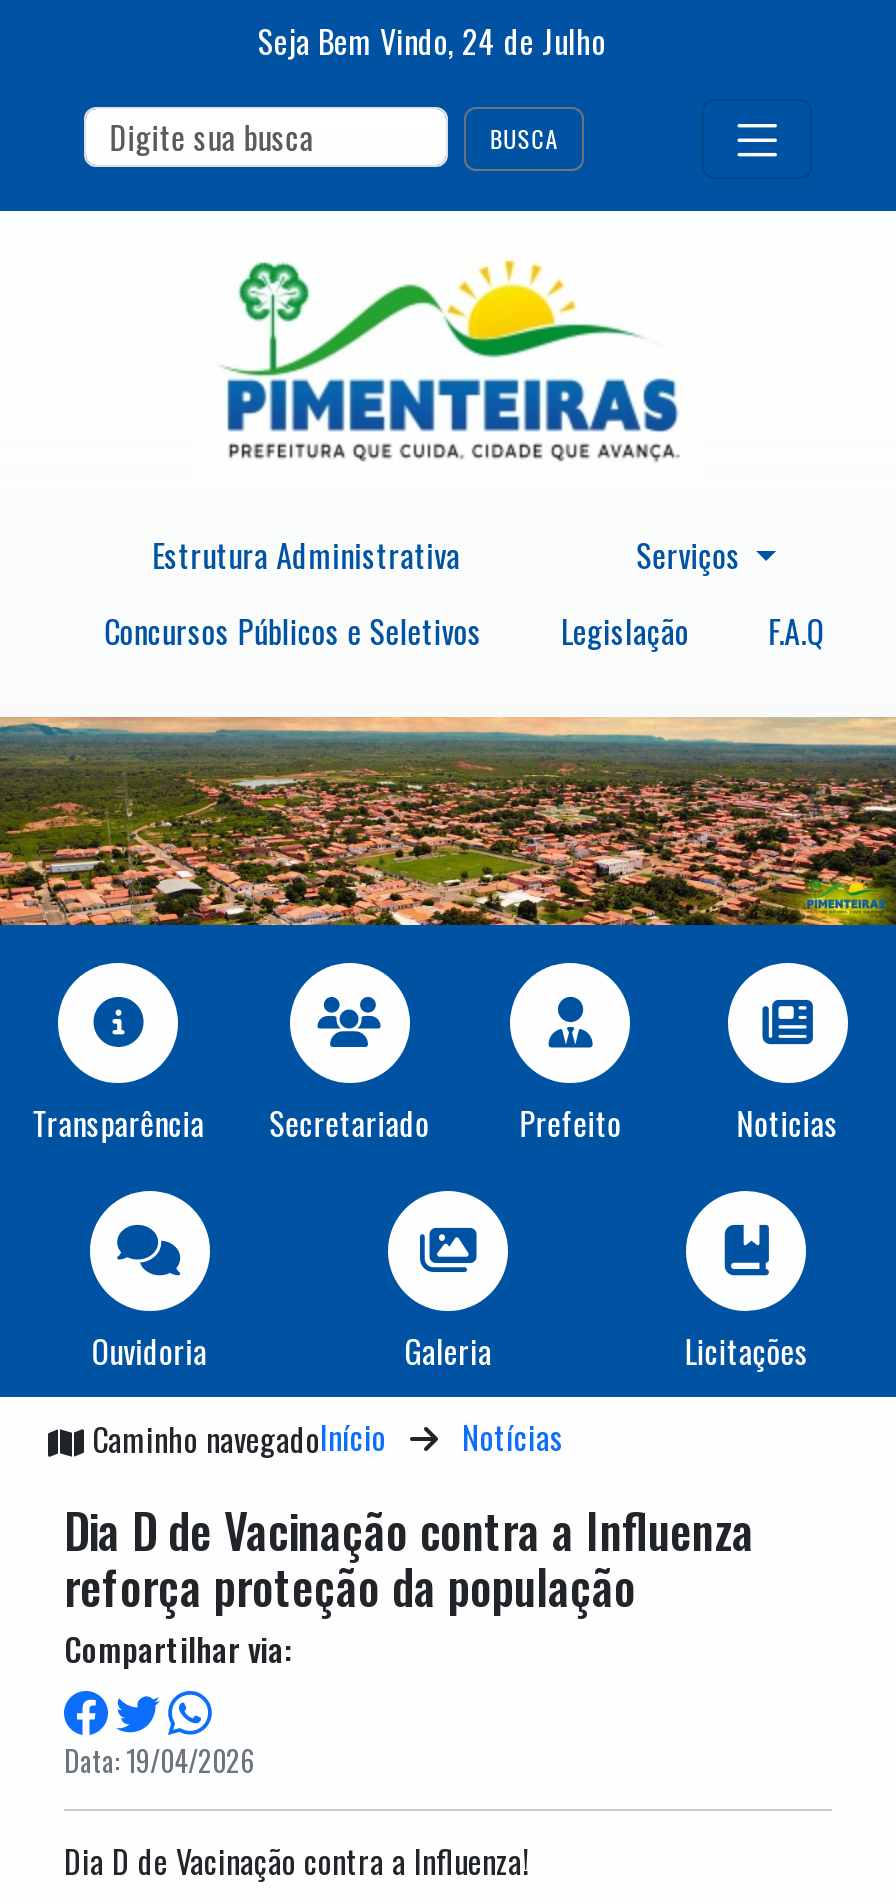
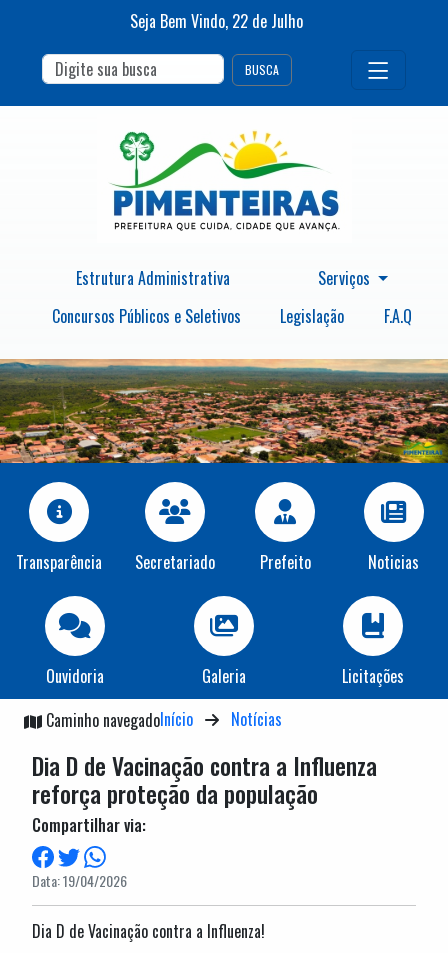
- Seja Bem Vindo, 24 de Julho
+ Seja Bem Vindo, 22 de Julho
